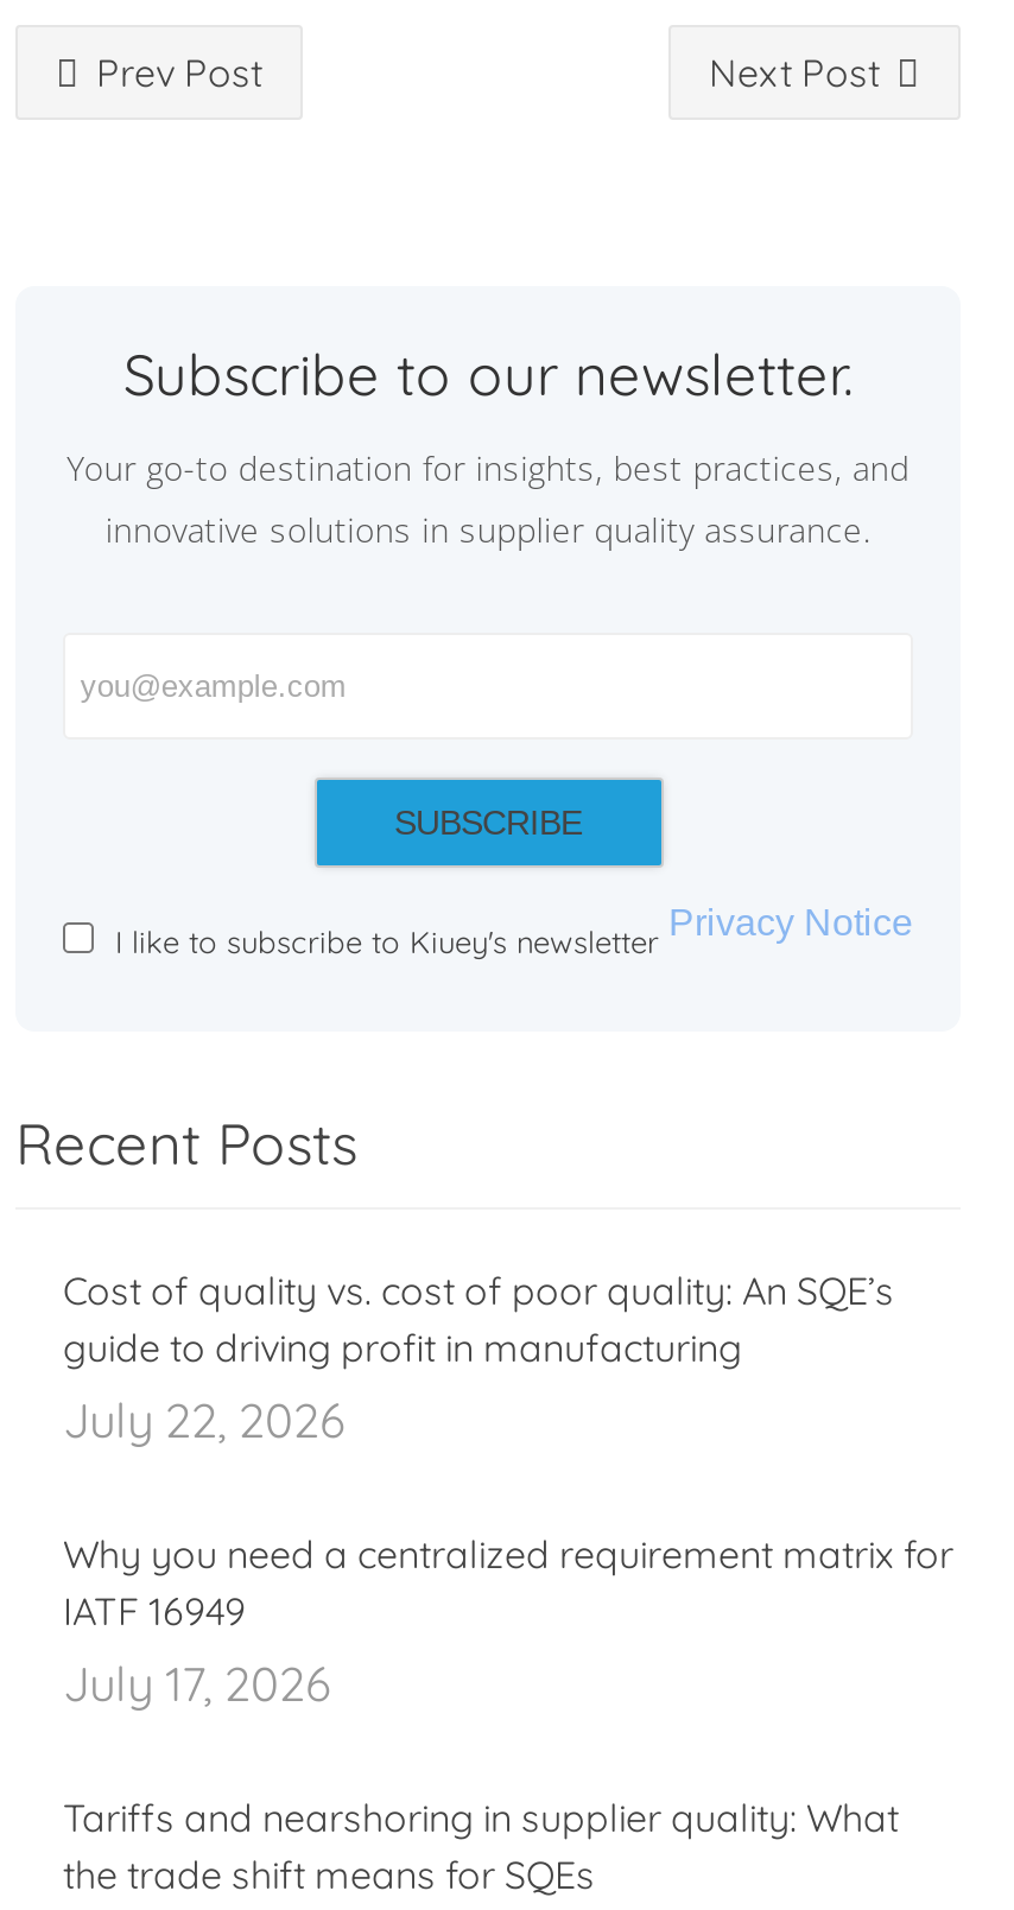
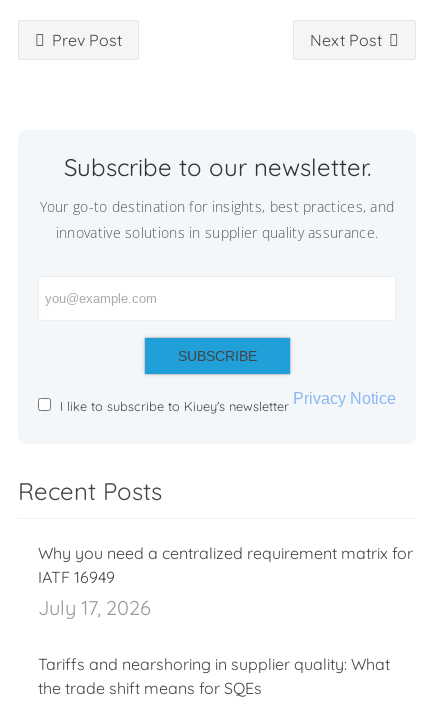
- Cost of quality vs. cost of poor quality: An SQE’s
- guide to driving profit in manufacturing
- July 22, 2026
